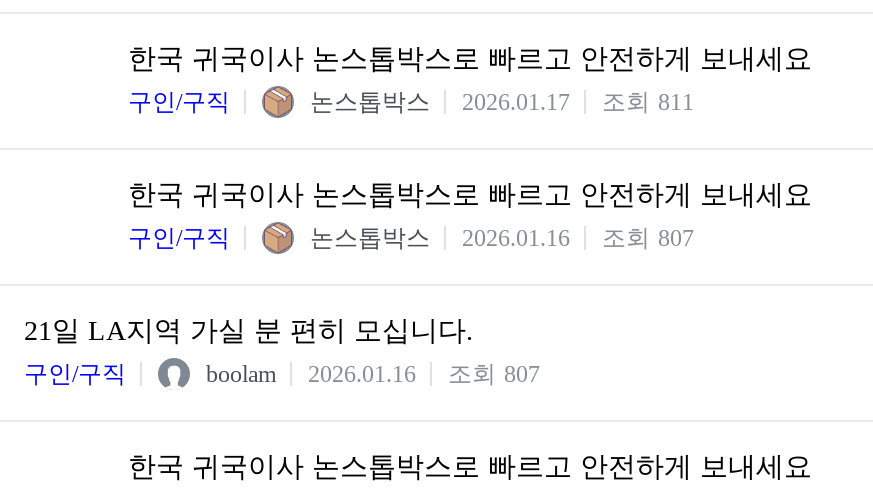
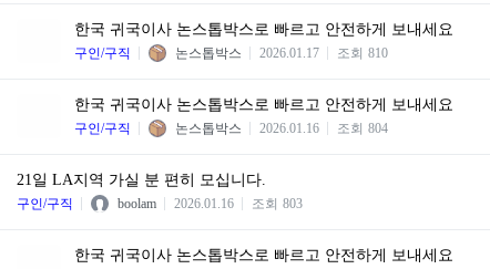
- 논스톱박스 2026.01.17 조회 811
+ 논스톱박스 2026.01.17 조회 810

- 논스톱박스 2026.01.16 조회 807
+ 논스톱박스 2026.01.16 조회 804

- boolam 2026.01.16 조회 807
+ boolam 2026.01.16 조회 803
